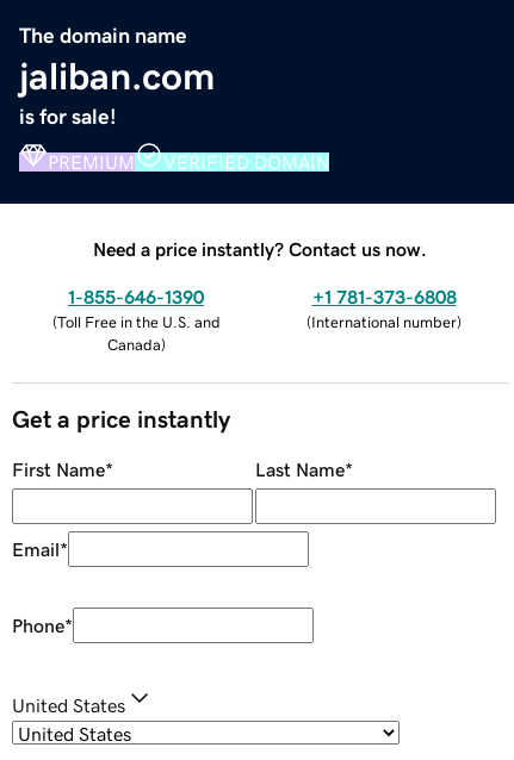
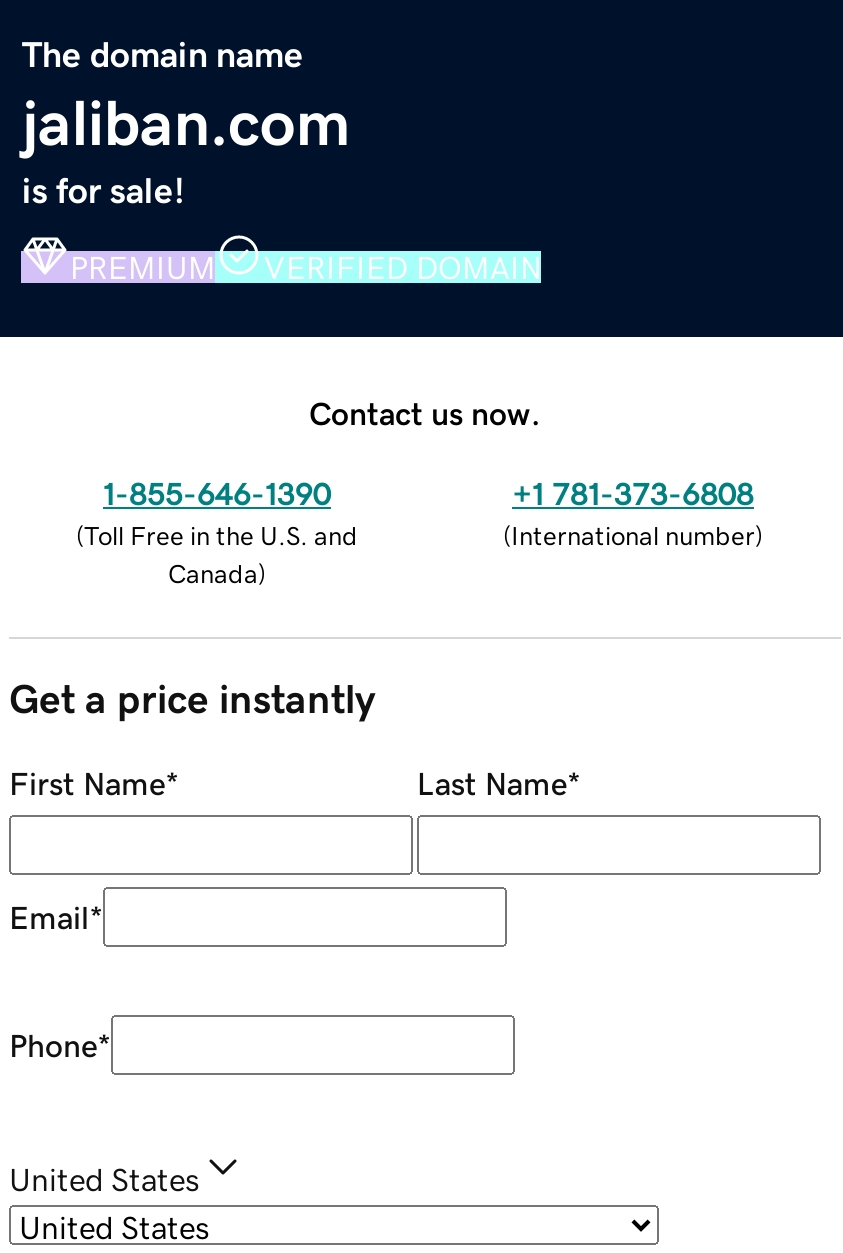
- Need a price instantly? Contact us now.
+ Contact us now.
